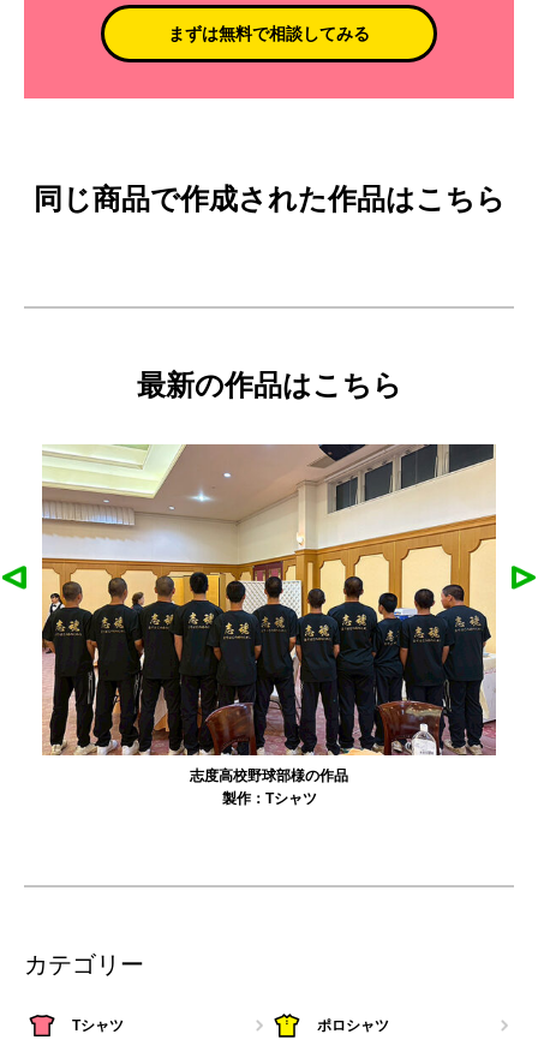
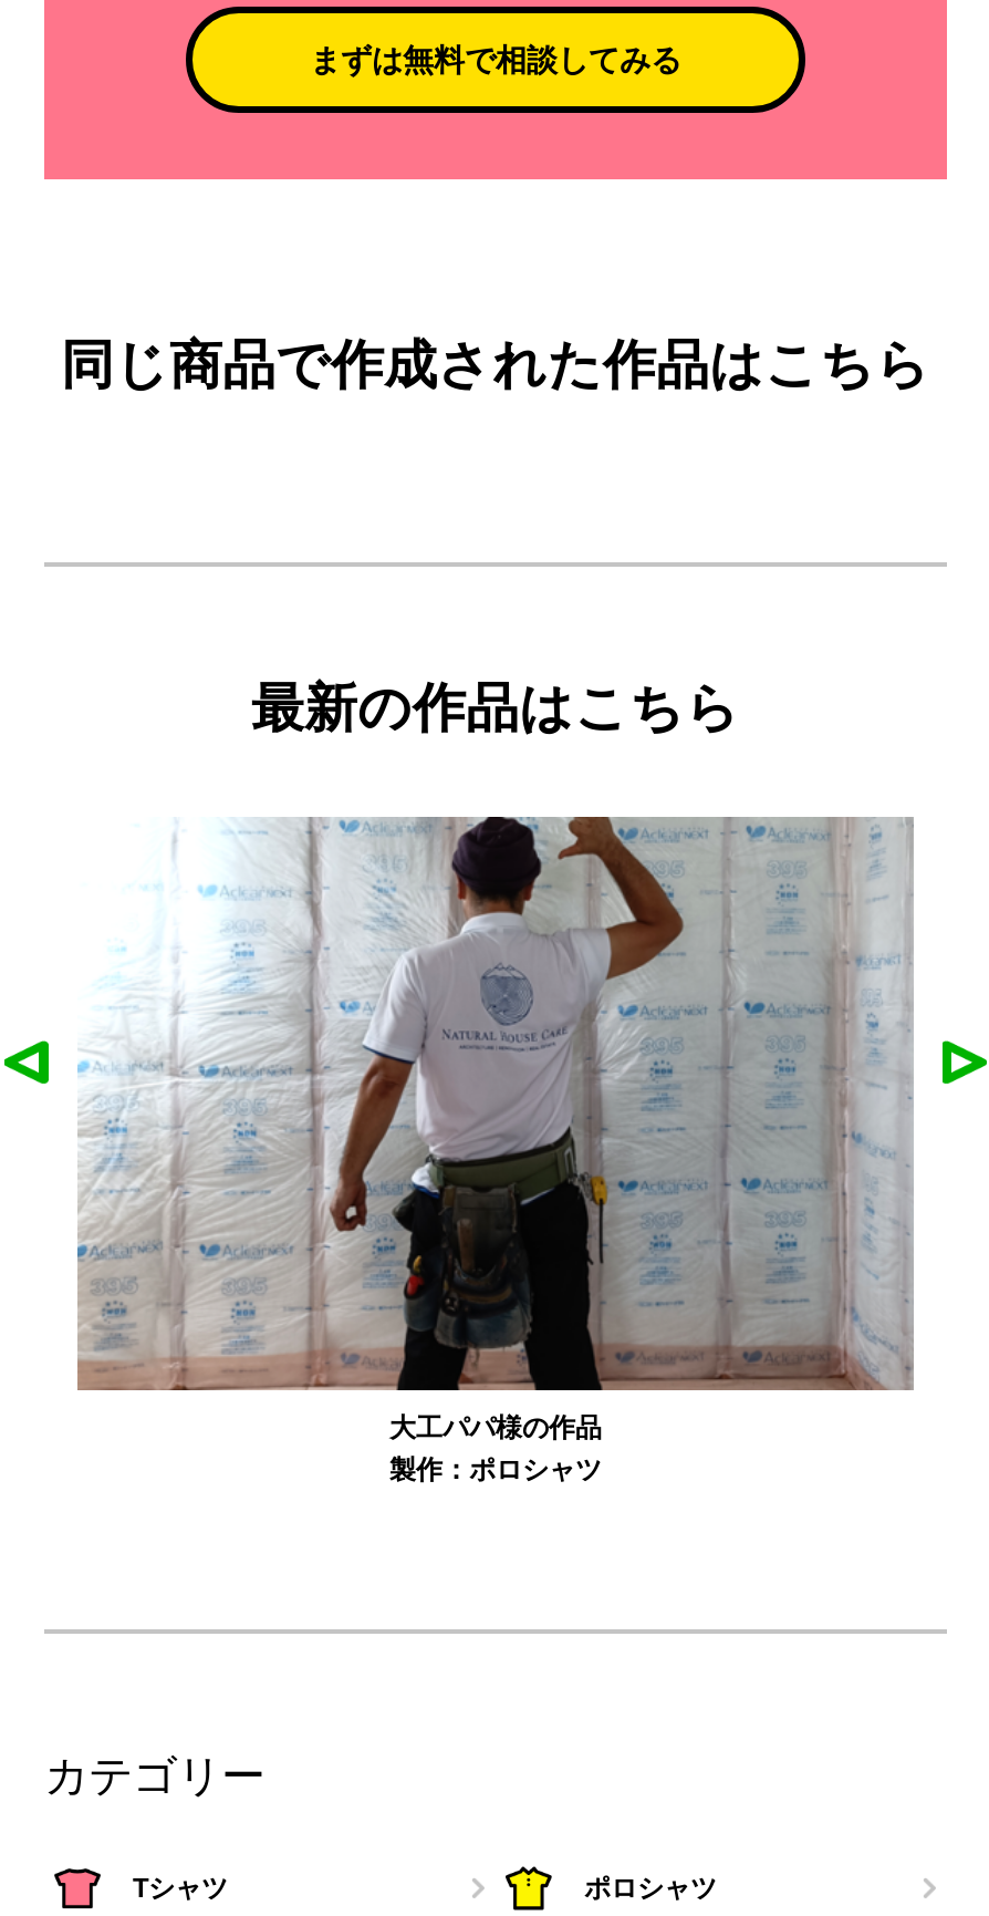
- [image]
- 志度高校野球部様の作品
- 製作：Tシャツ
+ [image]
+ 大工パパ様の作品
+ 製作：ポロシャツ
